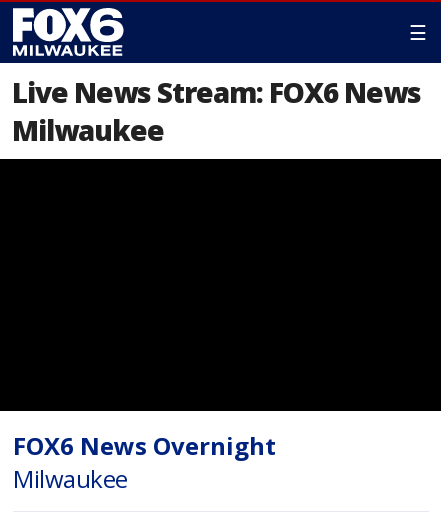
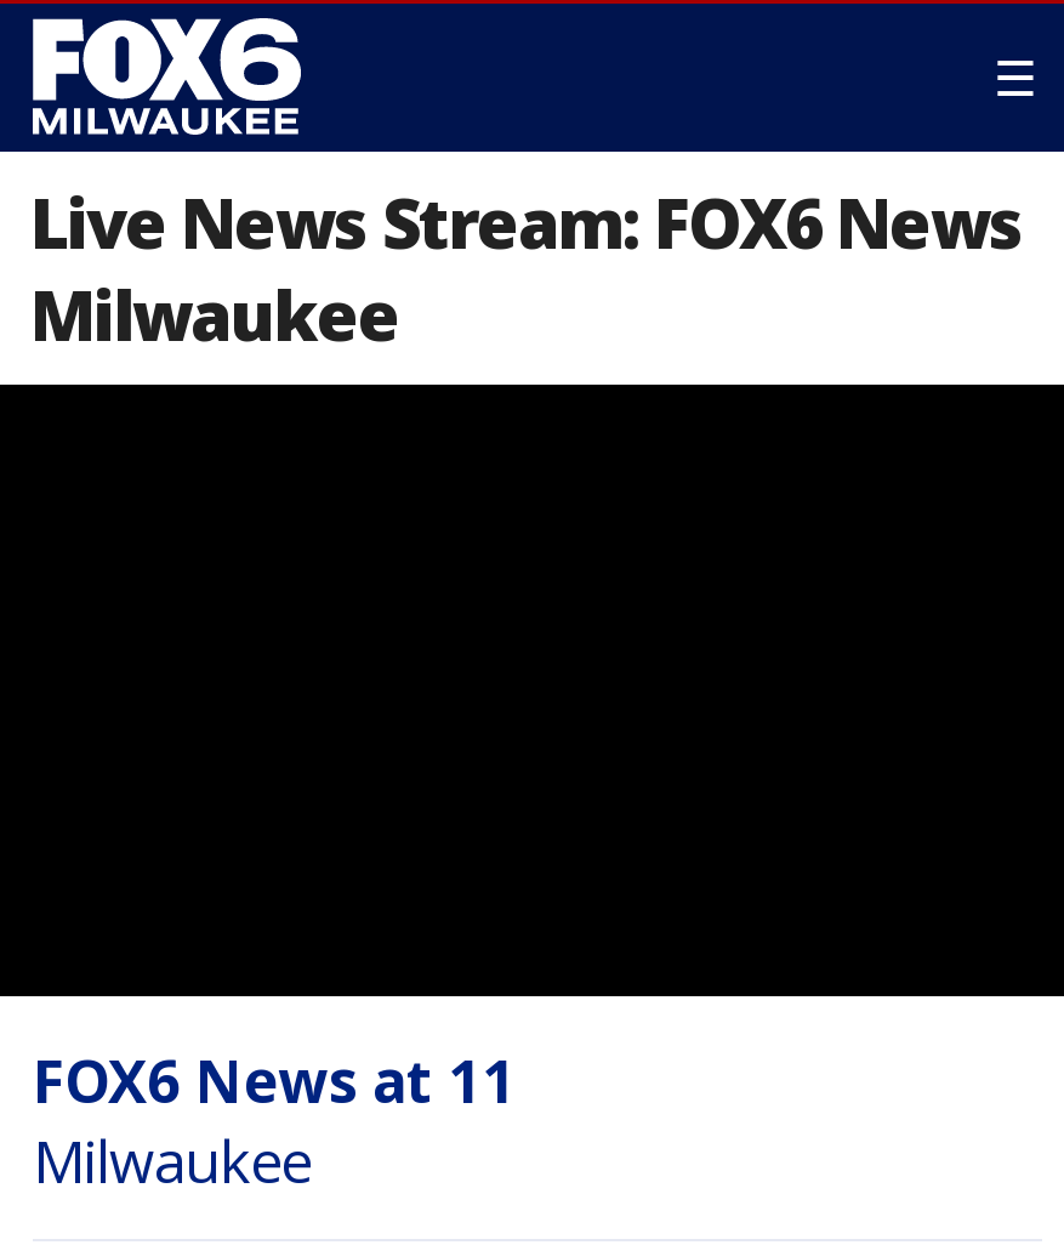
- FOX6 News Overnight
+ FOX6 News at 11
